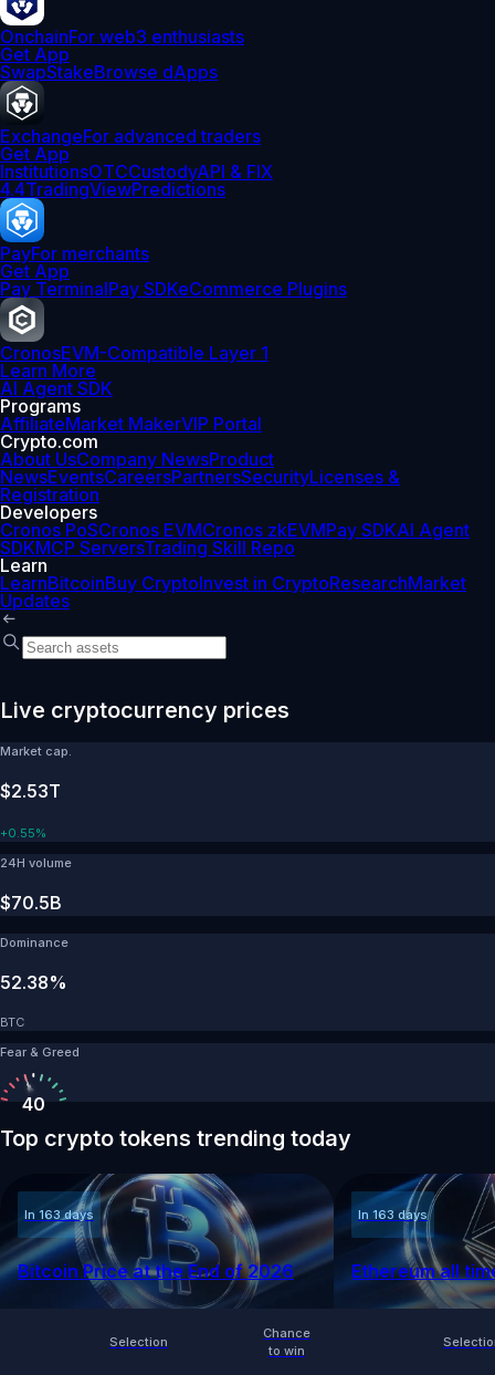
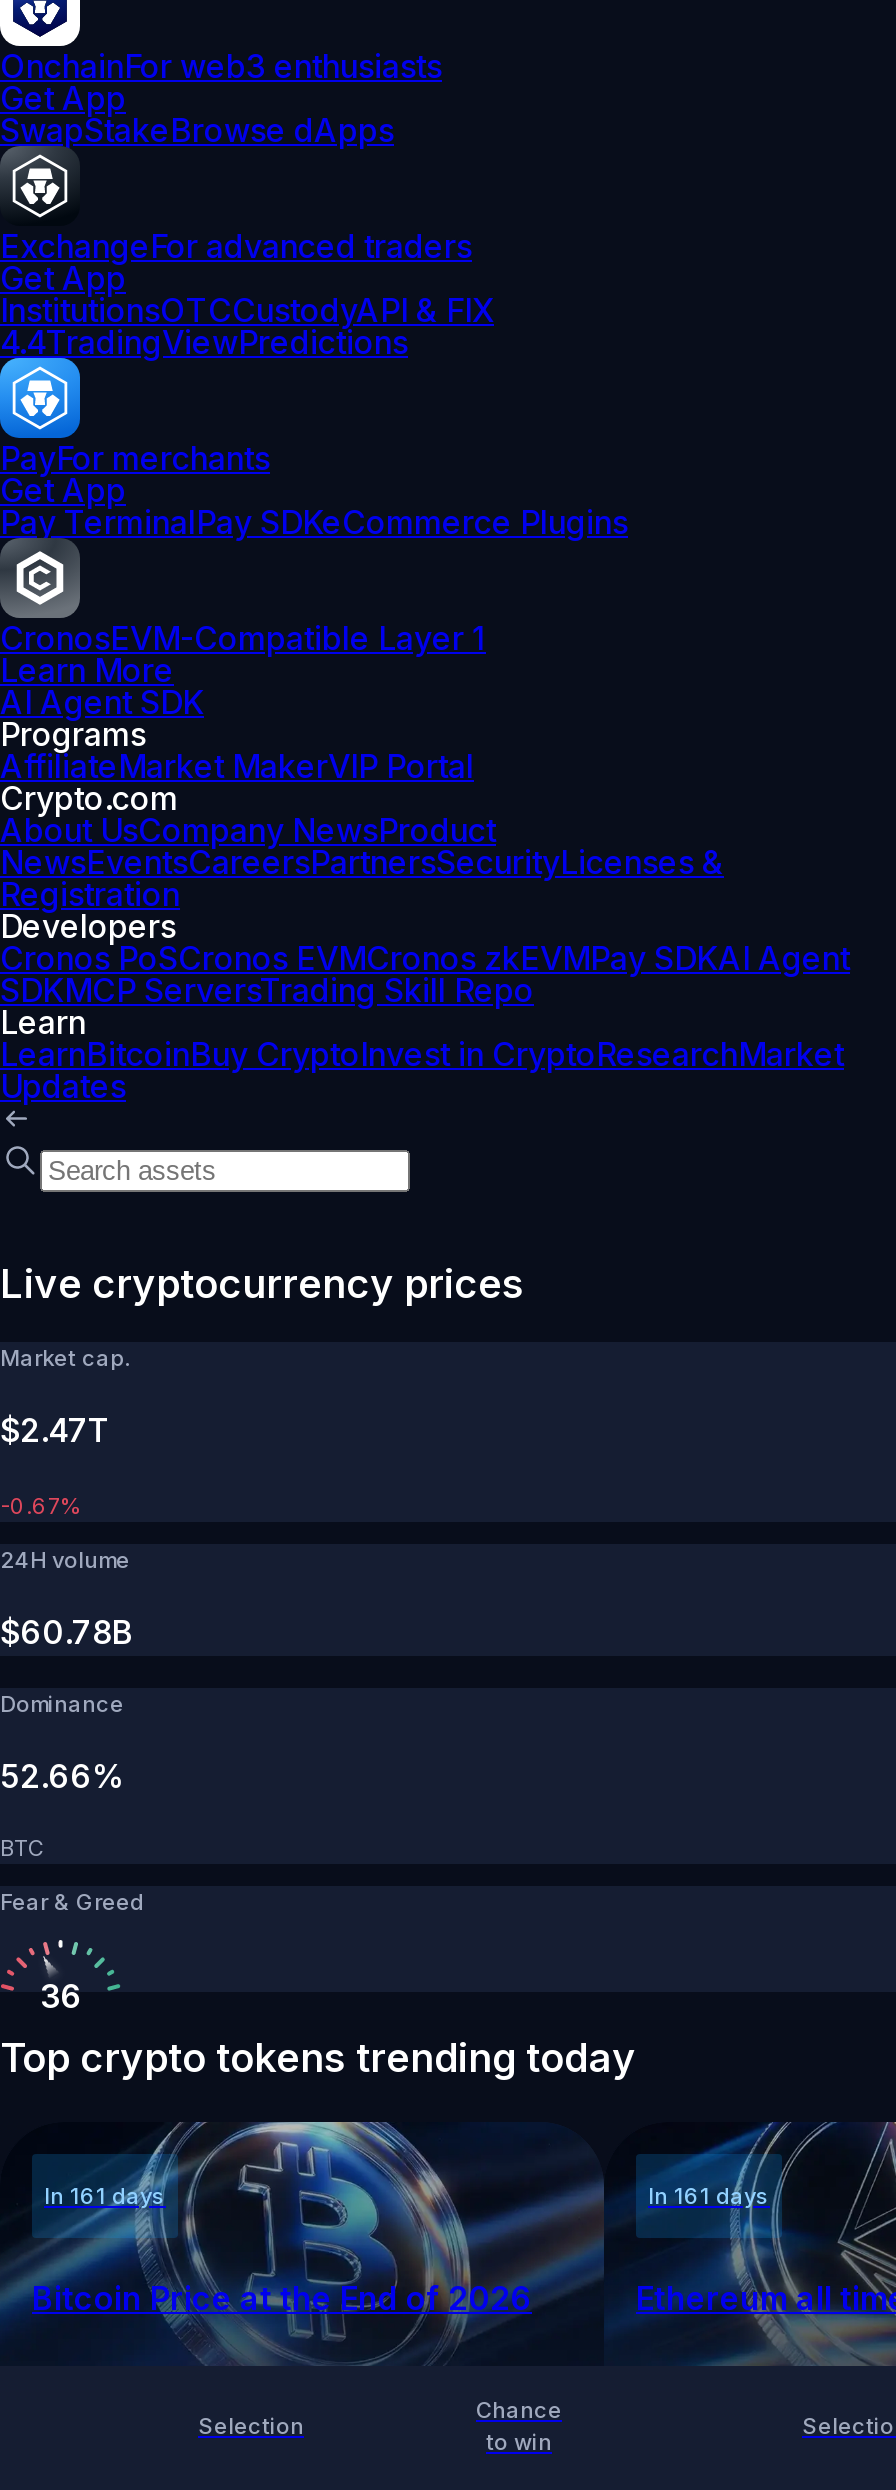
- $2.53T
+ $2.47T

- +0.55%
+ -0.67%

- $70.5B
+ $60.78B

- 52.38%
+ 52.66%

- 40
+ 36

- In 163 days
+ In 161 days

- In 163 days
+ In 161 days
